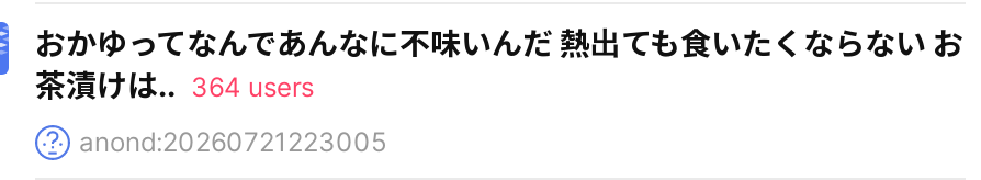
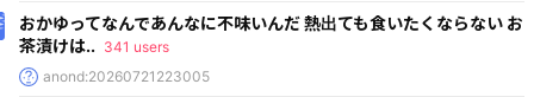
- 茶漬けは.. 364 users
+ 茶漬けは.. 341 users
